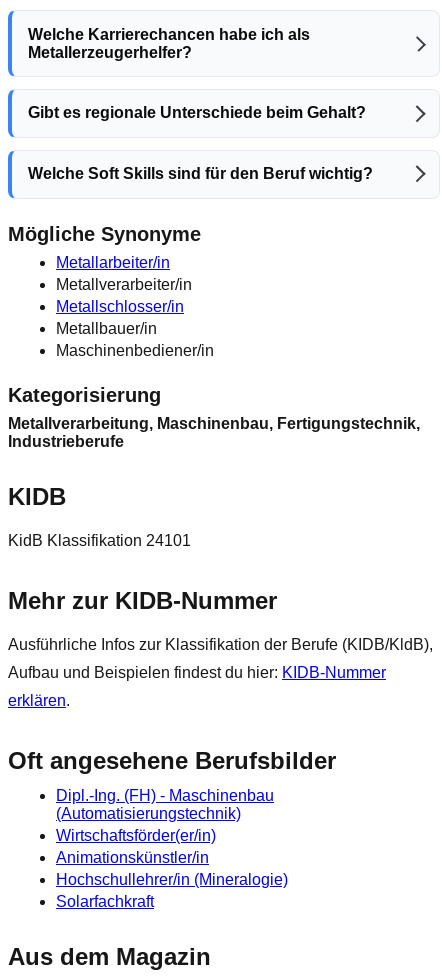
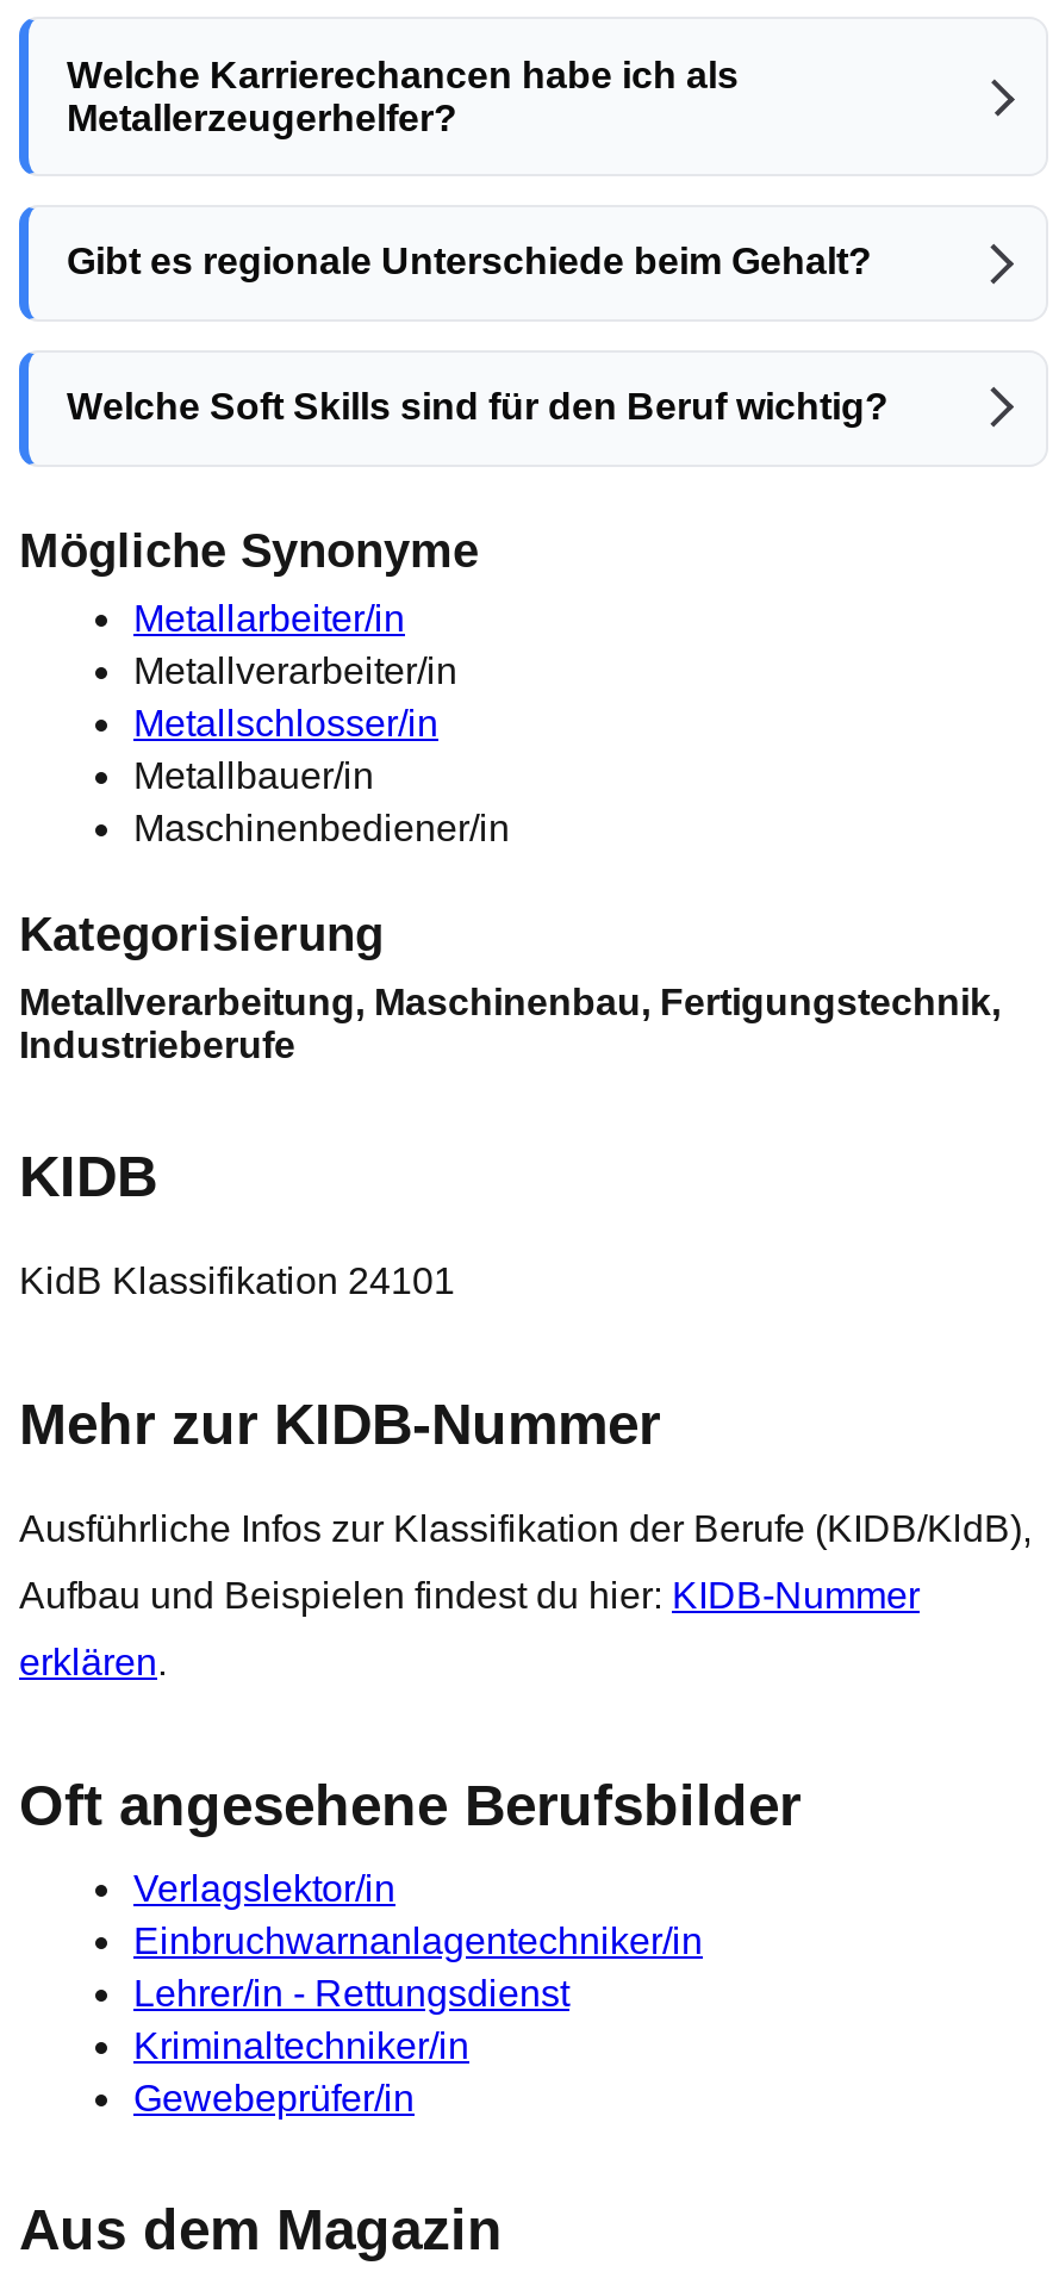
- Dipl.-Ing. (FH) - Maschinenbau
- (Automatisierungstechnik)
- Wirtschaftsförder(er/in)
- Animationskünstler/in
- Hochschullehrer/in (Mineralogie)
- Solarfachkraft
+ Verlagslektor/in
+ Einbruchwarnanlagentechniker/in
+ Lehrer/in - Rettungsdienst
+ Kriminaltechniker/in
+ Gewebeprüfer/in
